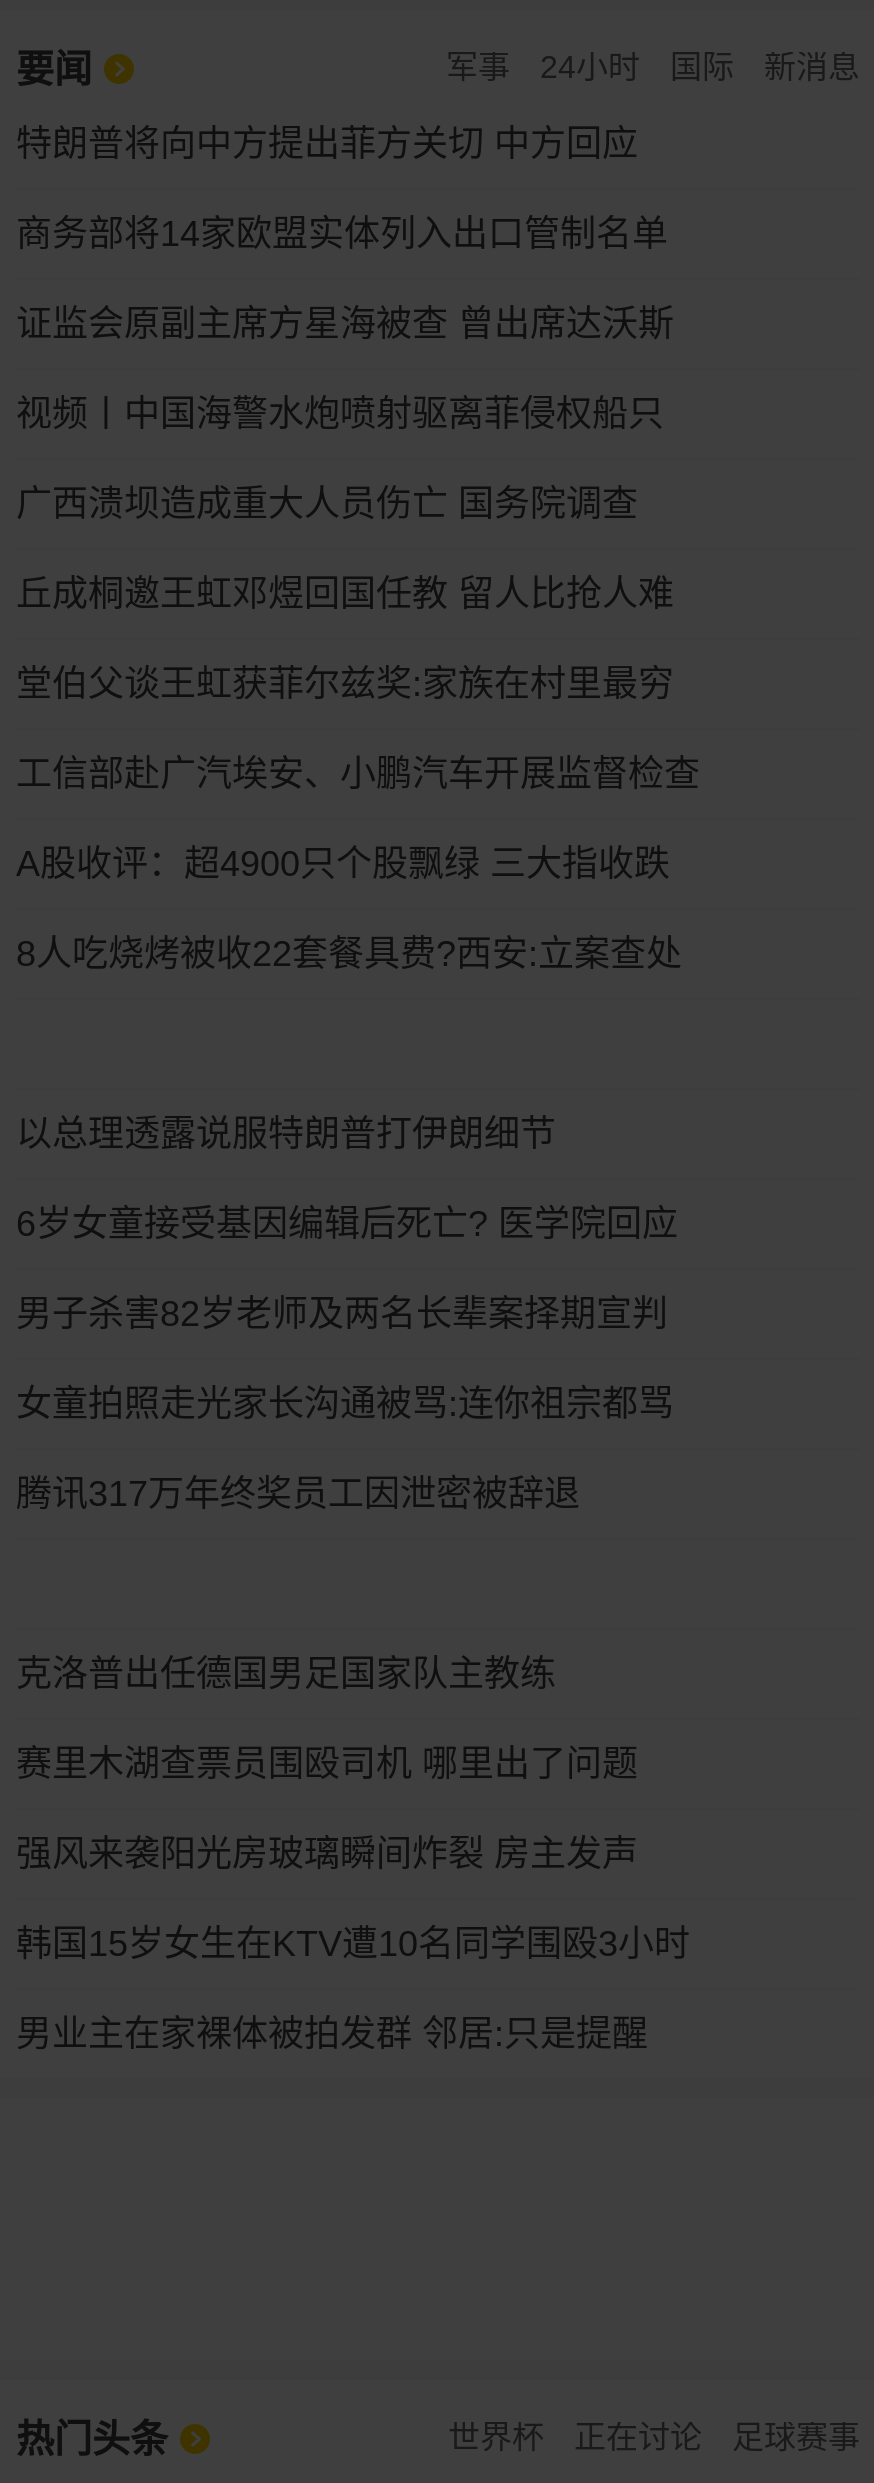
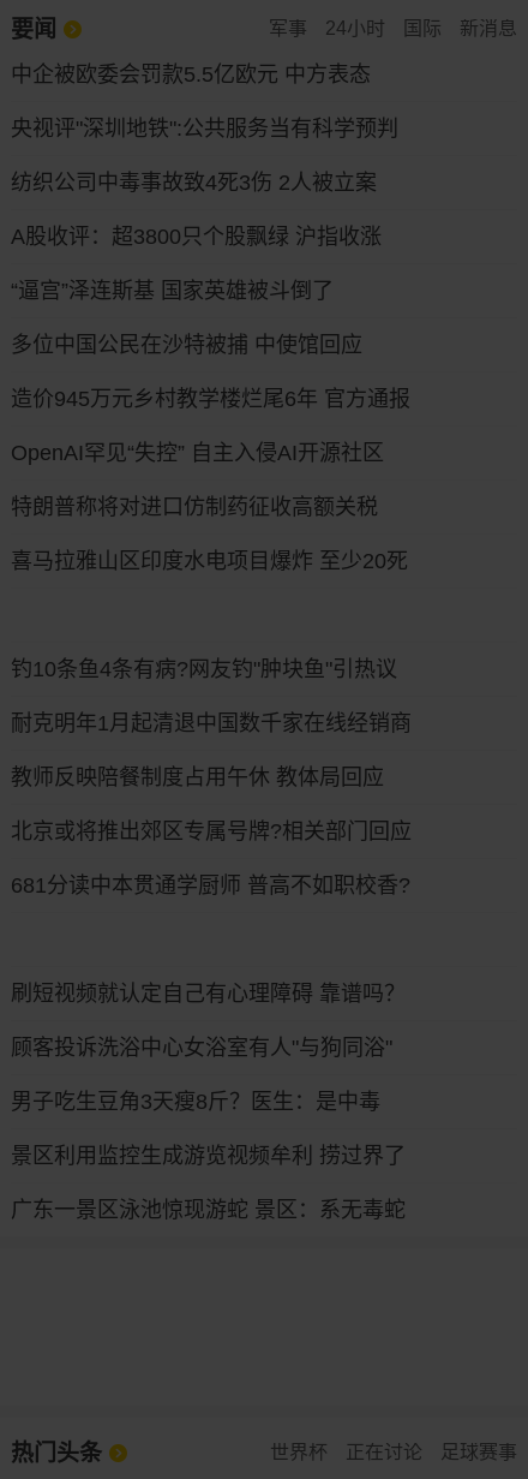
- 特朗普将向中方提出菲方关切 中方回应
+ 中企被欧委会罚款5.5亿欧元 中方表态

- 商务部将14家欧盟实体列入出口管制名单
+ 央视评"深圳地铁":公共服务当有科学预判

- 证监会原副主席方星海被查 曾出席达沃斯
+ 纺织公司中毒事故致4死3伤 2人被立案

- 视频丨中国海警水炮喷射驱离菲侵权船只
+ A股收评：超3800只个股飘绿 沪指收涨

- 广西溃坝造成重大人员伤亡 国务院调查
+ “逼宫”泽连斯基 国家英雄被斗倒了

- 丘成桐邀王虹邓煜回国任教 留人比抢人难
+ 多位中国公民在沙特被捕 中使馆回应

- 堂伯父谈王虹获菲尔兹奖:家族在村里最穷
+ 造价945万元乡村教学楼烂尾6年 官方通报

- 工信部赴广汽埃安、小鹏汽车开展监督检查
+ OpenAI罕见“失控” 自主入侵AI开源社区

- A股收评：超4900只个股飘绿 三大指收跌
+ 特朗普称将对进口仿制药征收高额关税

- 8人吃烧烤被收22套餐具费?西安:立案查处
+ 喜马拉雅山区印度水电项目爆炸 至少20死

- 以总理透露说服特朗普打伊朗细节
+ 钓10条鱼4条有病?网友钓"肿块鱼"引热议

- 6岁女童接受基因编辑后死亡? 医学院回应
+ 耐克明年1月起清退中国数千家在线经销商

- 男子杀害82岁老师及两名长辈案择期宣判
+ 教师反映陪餐制度占用午休 教体局回应

- 女童拍照走光家长沟通被骂:连你祖宗都骂
+ 北京或将推出郊区专属号牌?相关部门回应

- 腾讯317万年终奖员工因泄密被辞退
+ 681分读中本贯通学厨师 普高不如职校香?

- 克洛普出任德国男足国家队主教练
+ 刷短视频就认定自己有心理障碍 靠谱吗？

- 赛里木湖查票员围殴司机 哪里出了问题
+ 顾客投诉洗浴中心女浴室有人"与狗同浴"

- 强风来袭阳光房玻璃瞬间炸裂 房主发声
+ 男子吃生豆角3天瘦8斤？医生：是中毒

- 韩国15岁女生在KTV遭10名同学围殴3小时
+ 景区利用监控生成游览视频牟利 捞过界了

- 男业主在家裸体被拍发群 邻居:只是提醒
+ 广东一景区泳池惊现游蛇 景区：系无毒蛇
